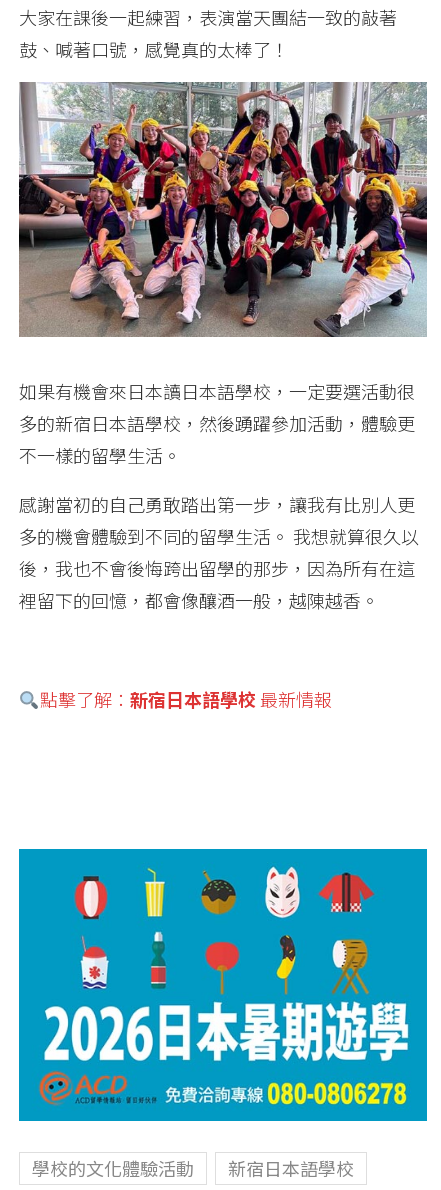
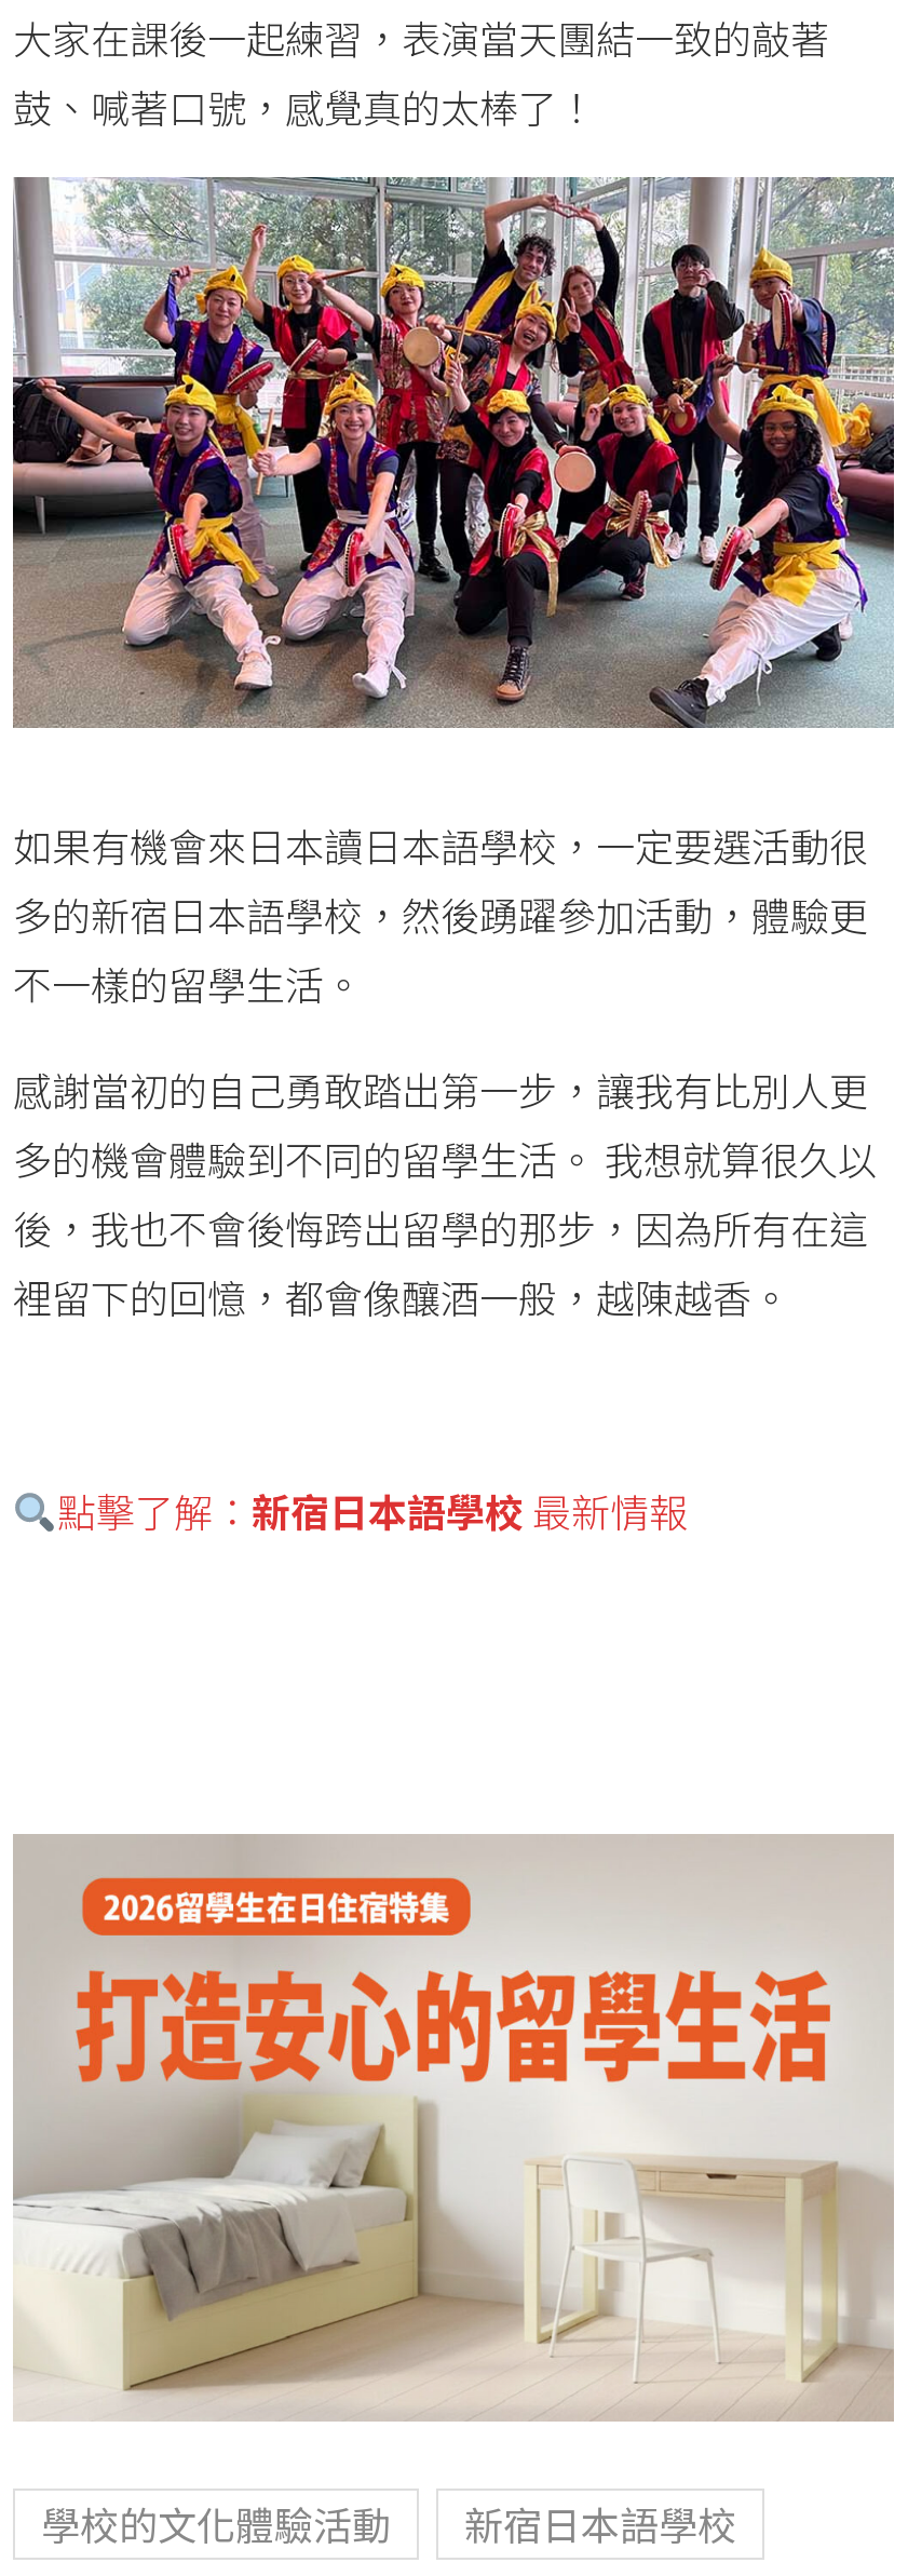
- [image]
+ [image]
